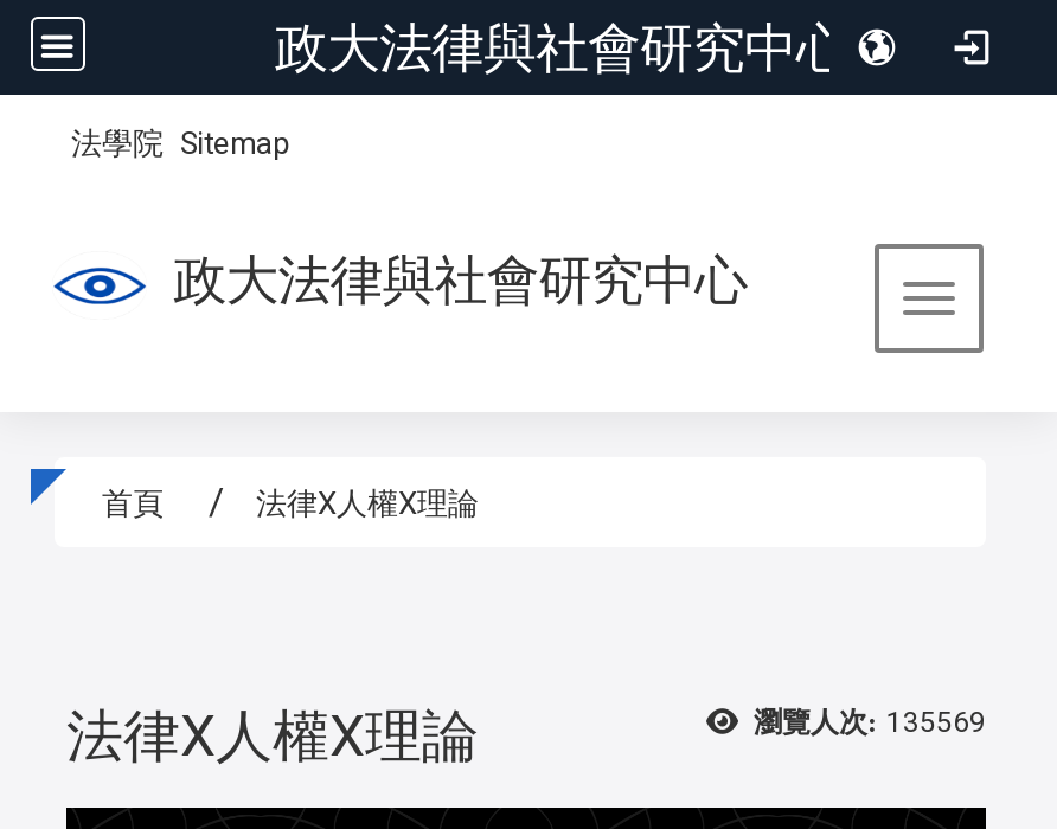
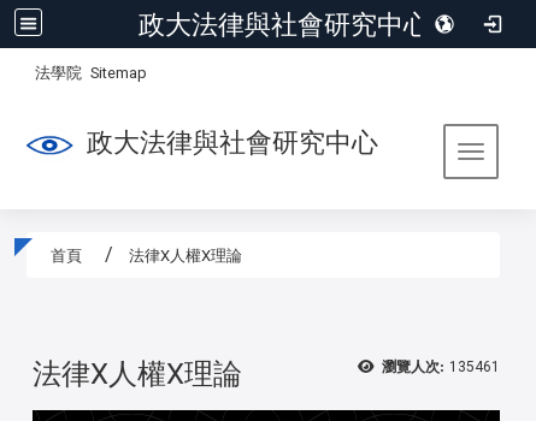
- 瀏覽人次: 135569
+ 瀏覽人次: 135461
